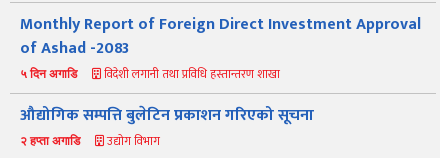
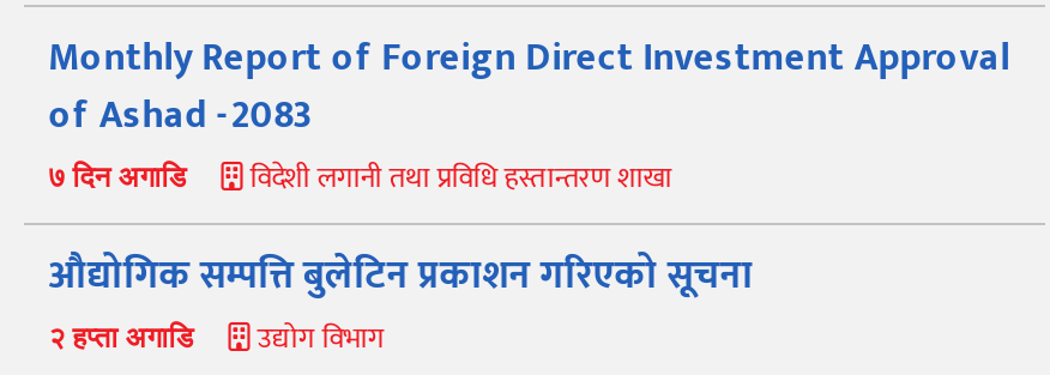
- ५ दिन अगाडि विदेशी लगानी तथा प्रविधि हस्तान्तरण शाखा
+ ७ दिन अगाडि विदेशी लगानी तथा प्रविधि हस्तान्तरण शाखा
